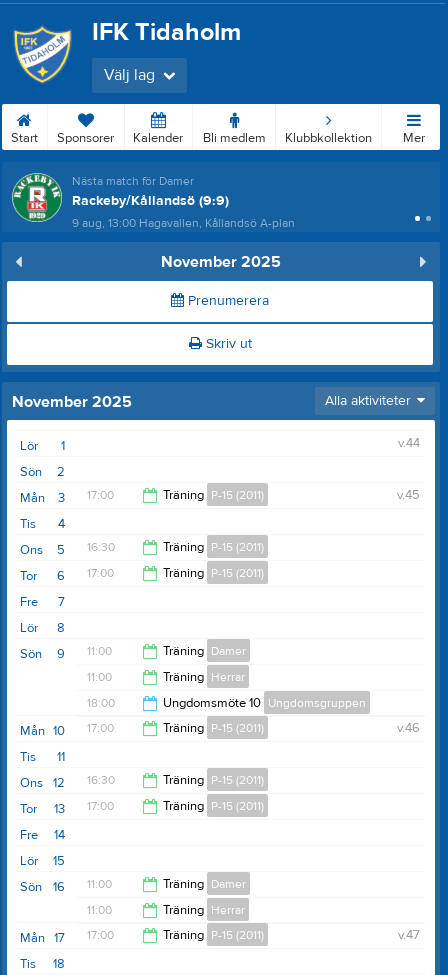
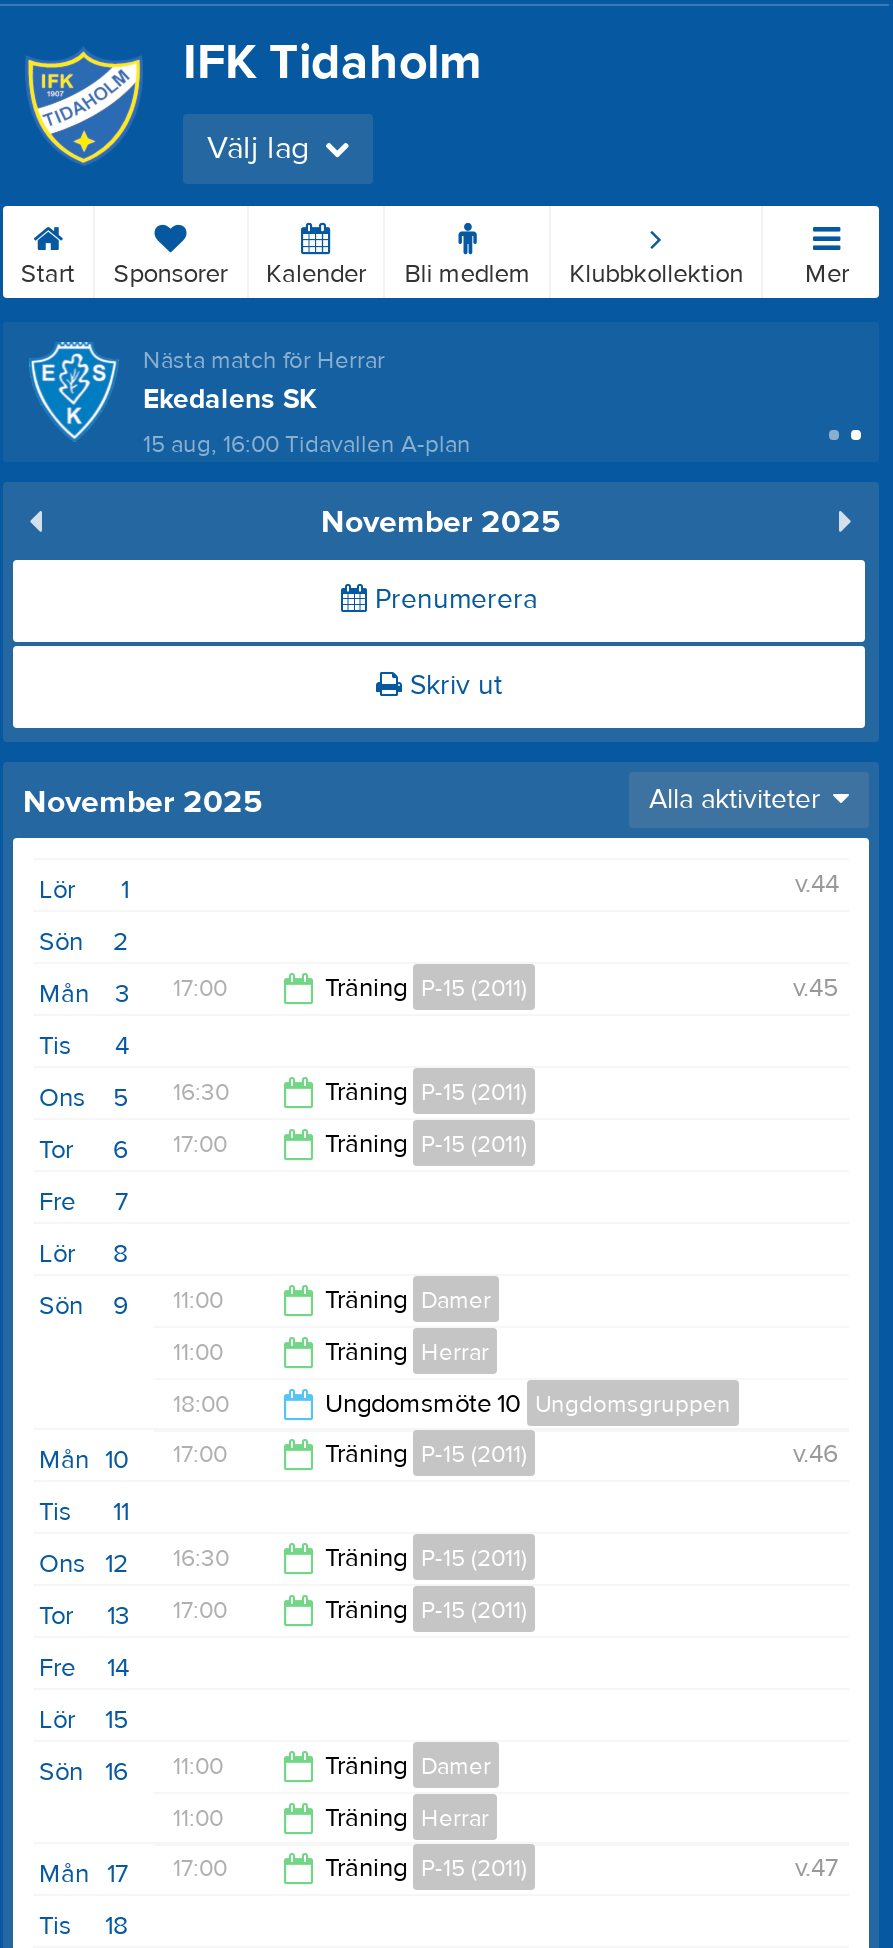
- [image]
- Nästa match för Damer
- Rackeby/Kållandsö (9:9)
- 9 aug, 13:00 Hagavallen, Kållandsö A-plan
+ [image]
+ Nästa match för Herrar
+ Ekedalens SK
+ 15 aug, 16:00 Tidavallen A-plan
